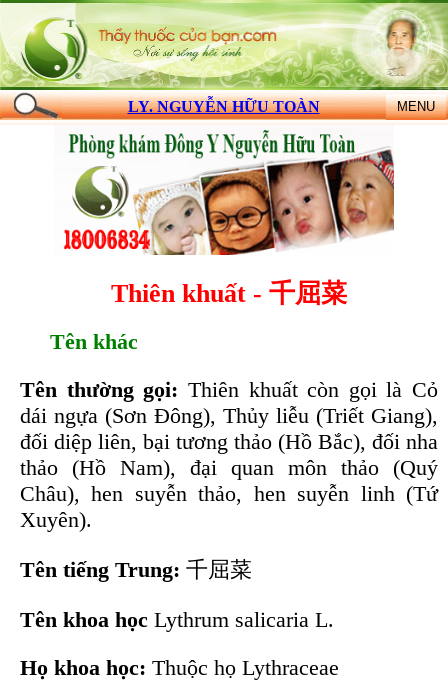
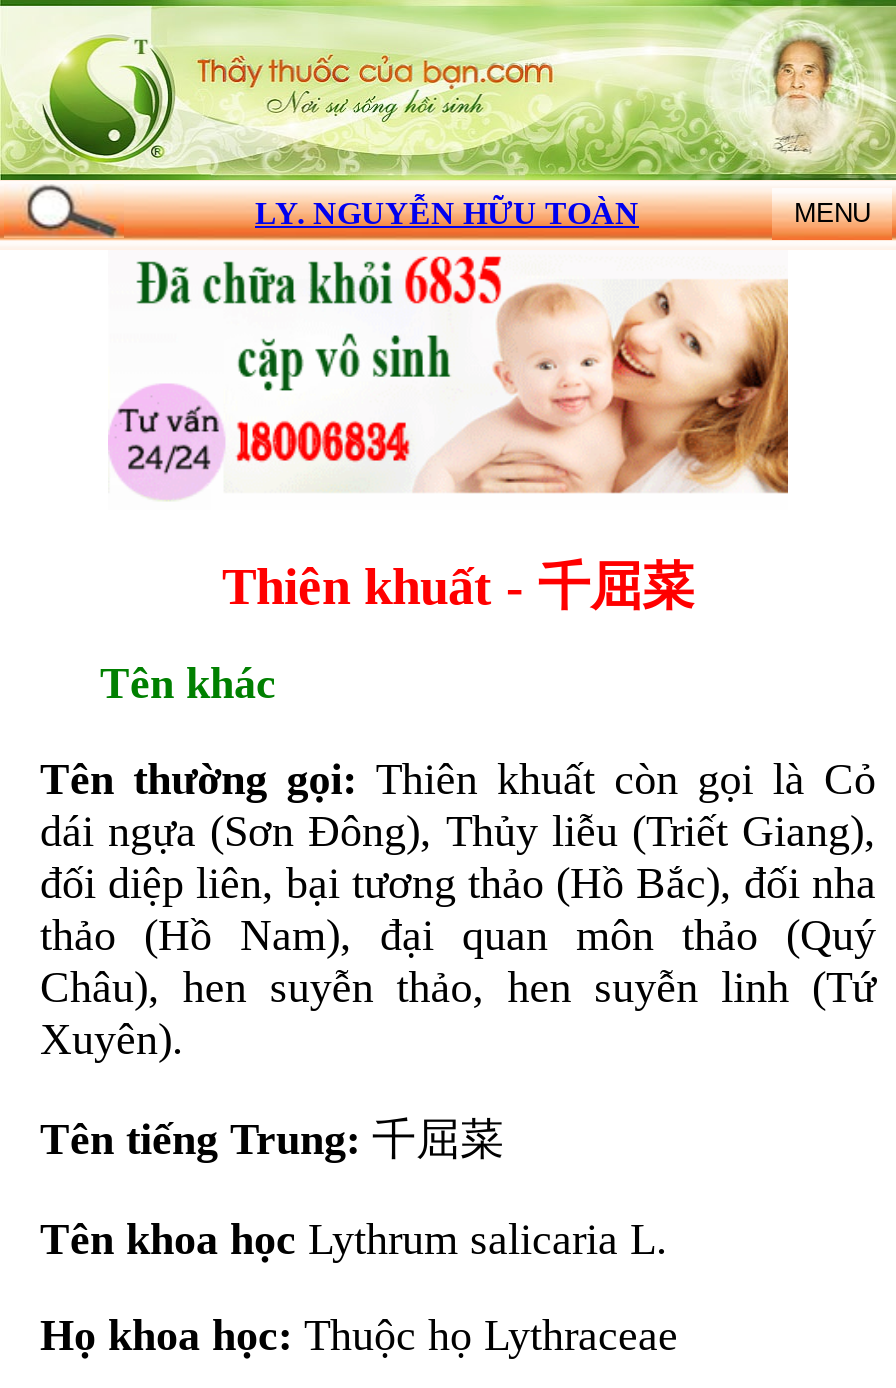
- [image]
+ [image]
